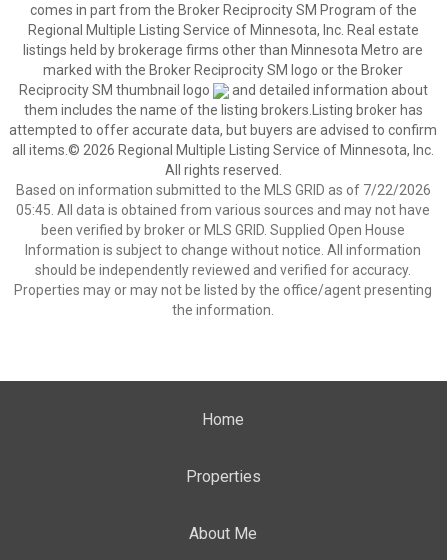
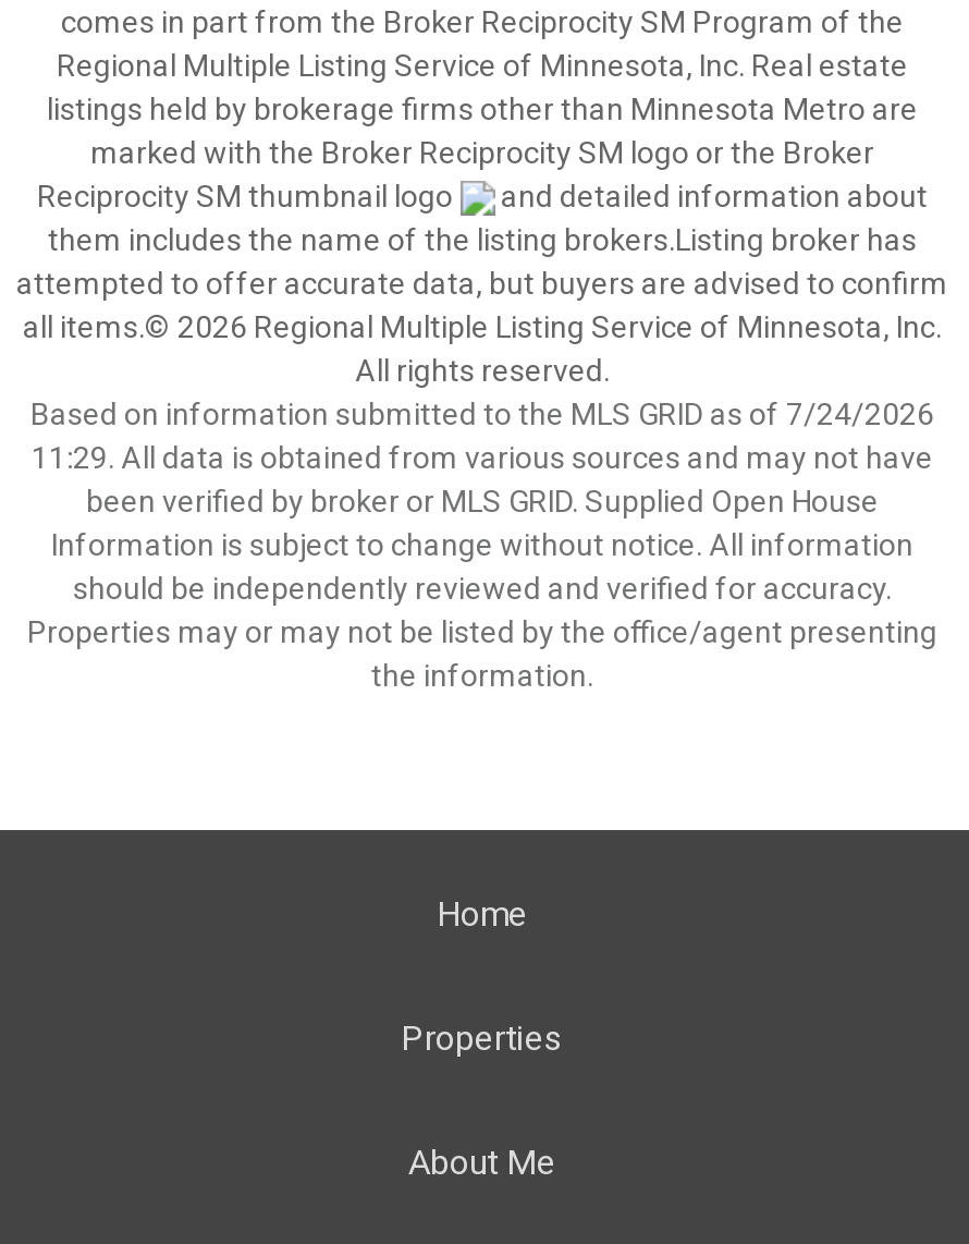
- Based on information submitted to the MLS GRID as of 7/22/2026
+ Based on information submitted to the MLS GRID as of 7/24/2026

- 05:45. All data is obtained from various sources and may not have
+ 11:29. All data is obtained from various sources and may not have
